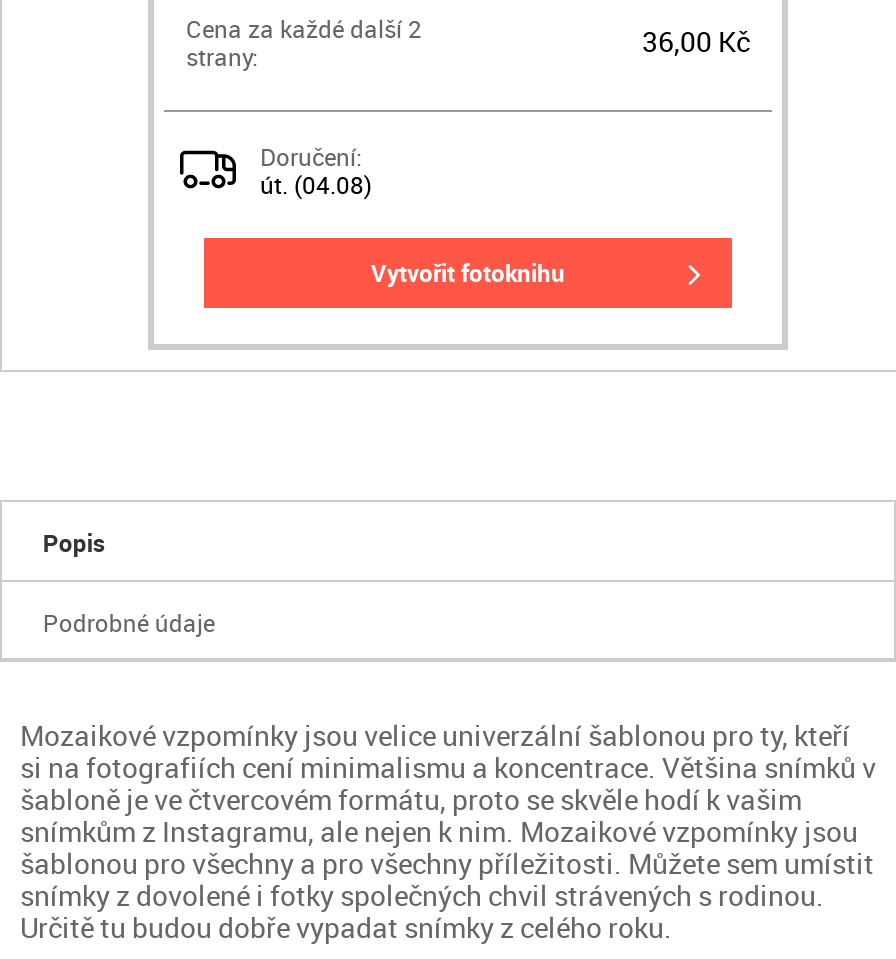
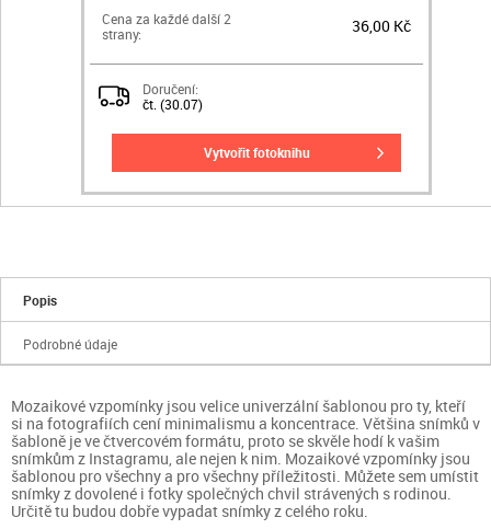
- út. (04.08)
+ čt. (30.07)
